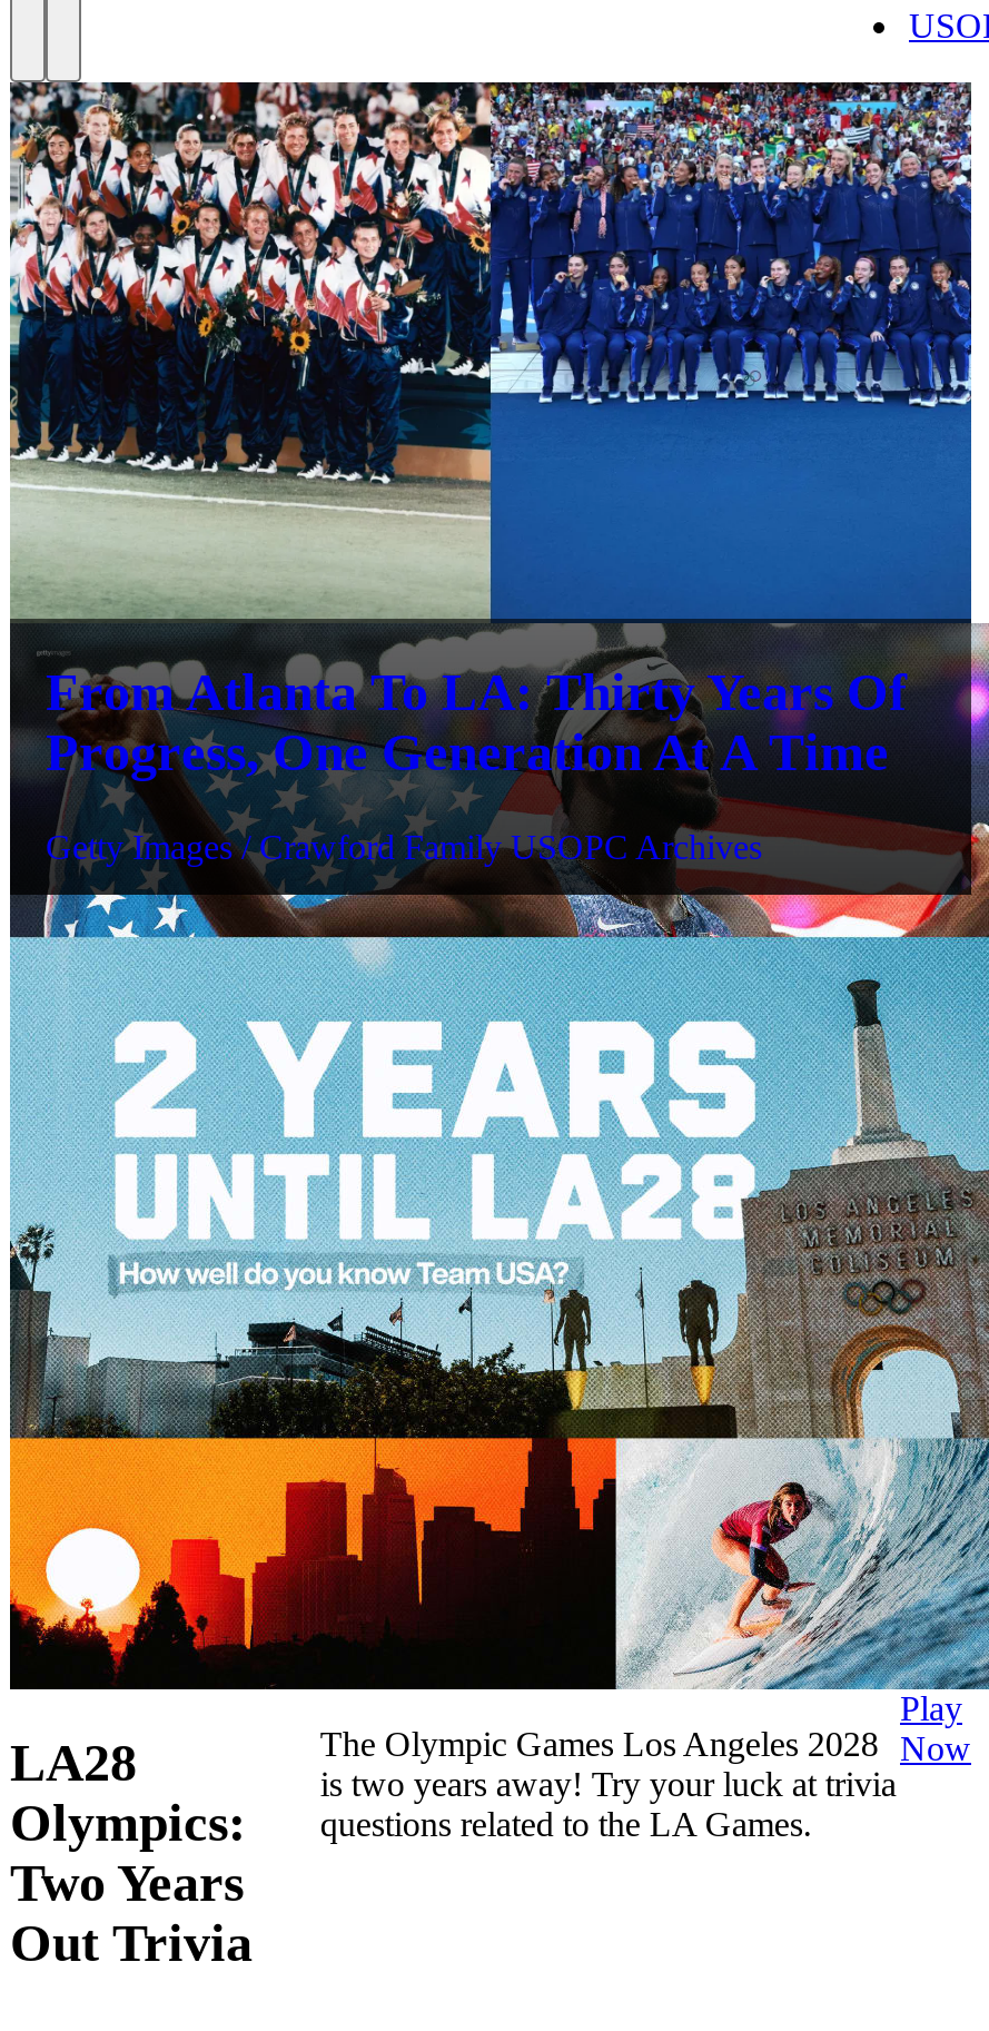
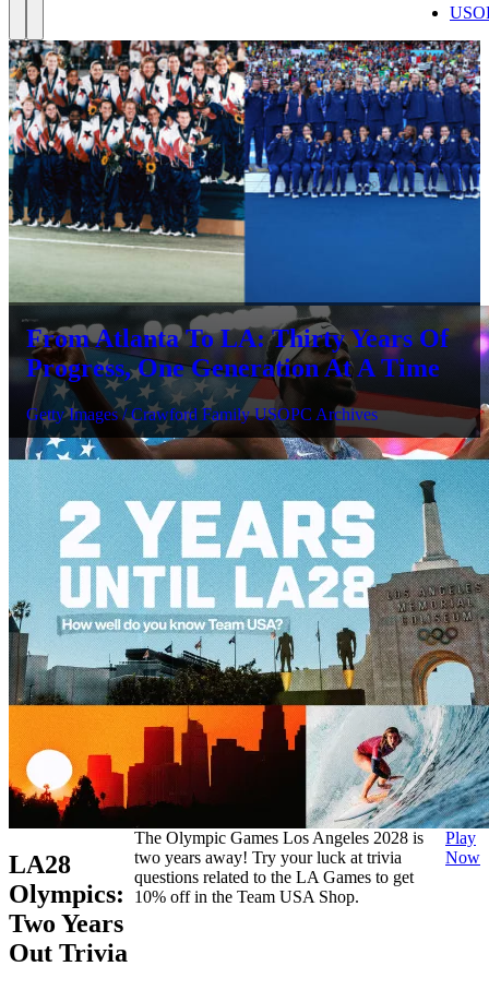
- The Olympic Games Los Angeles 2028
- is two years away! Try your luck at trivia
- questions related to the LA Games.
+ The Olympic Games Los Angeles 2028 is
+ two years away! Try your luck at trivia
+ questions related to the LA Games to get
+ 10% off in the Team USA Shop.
